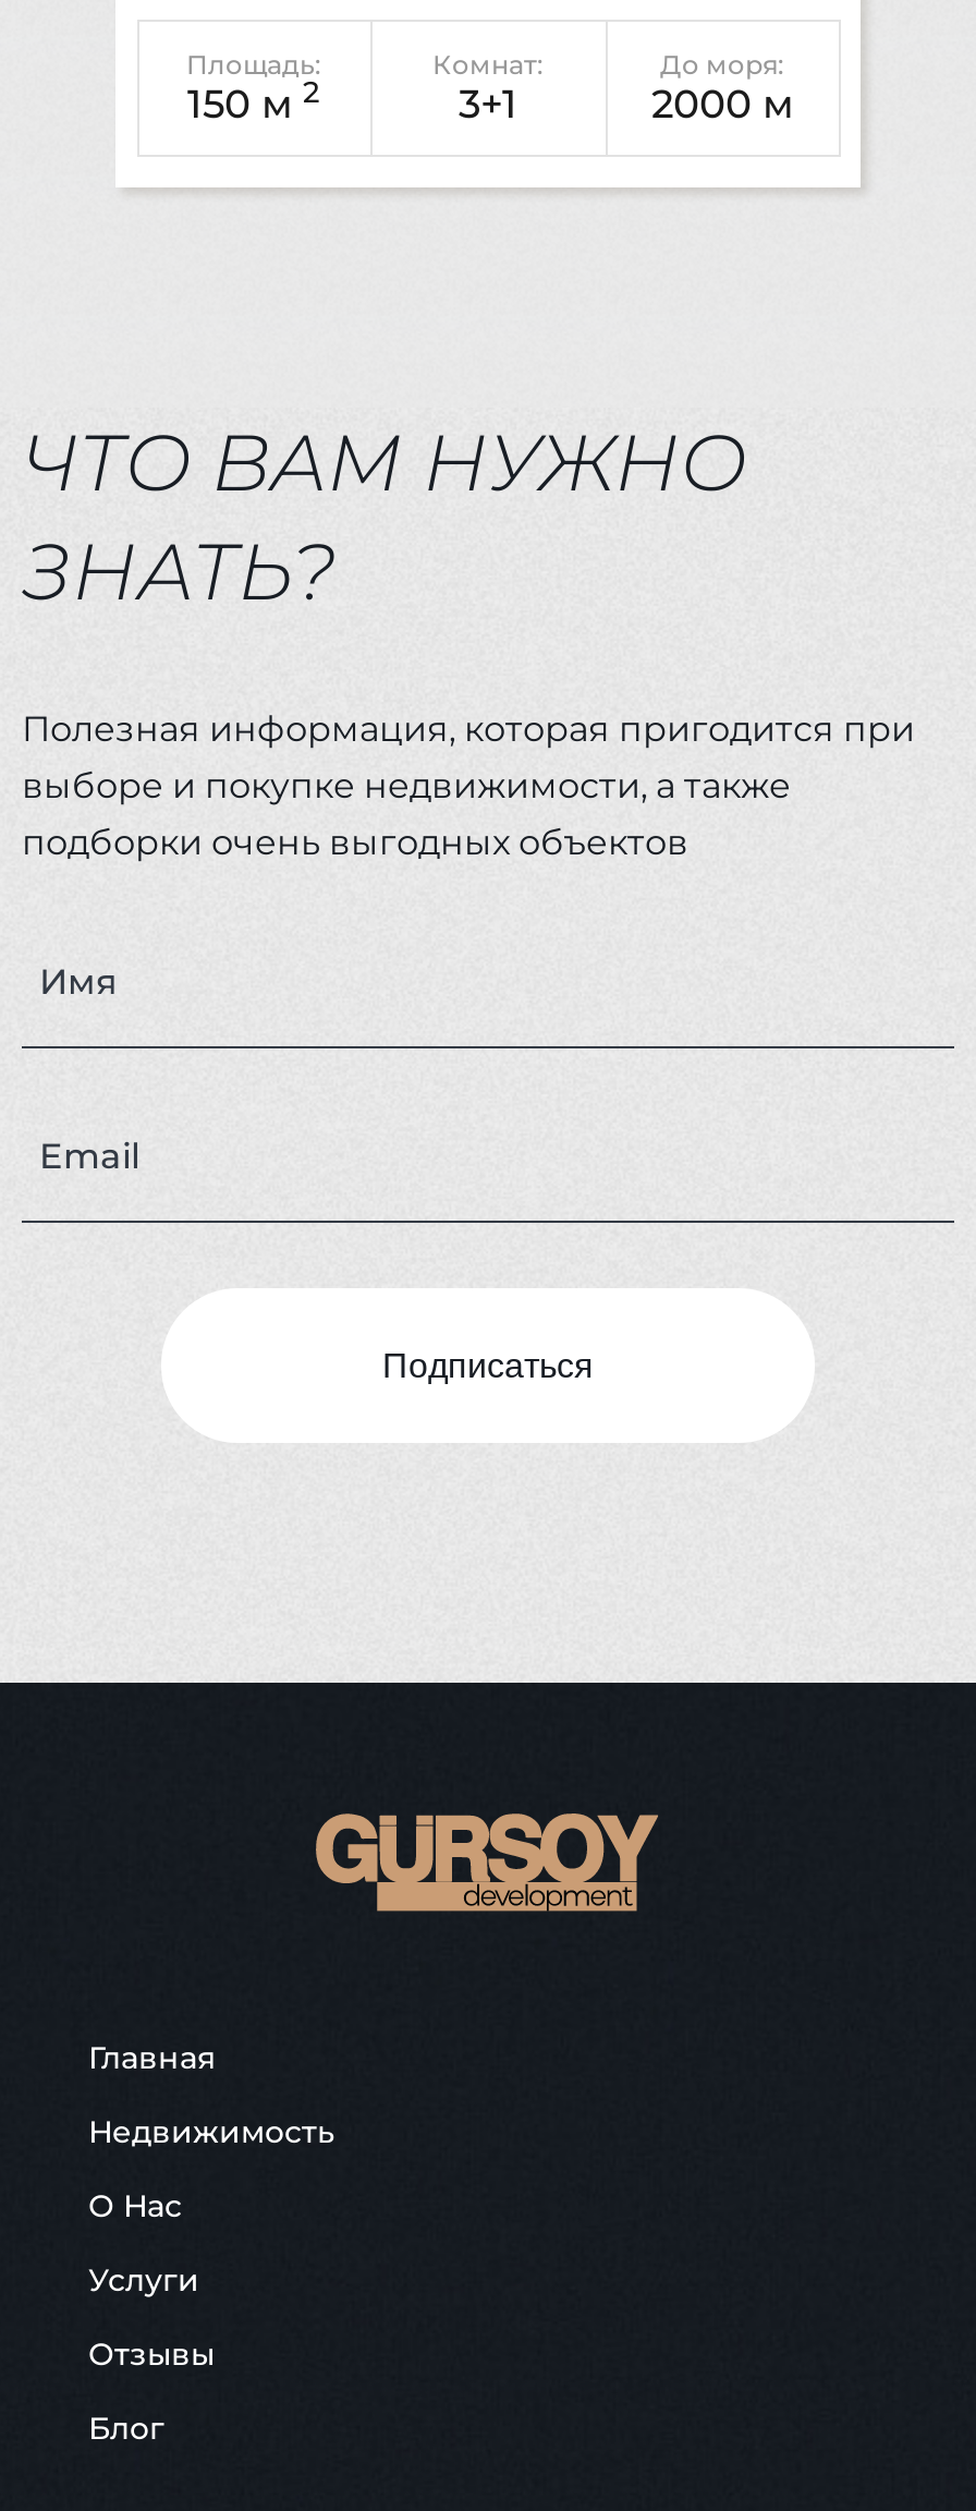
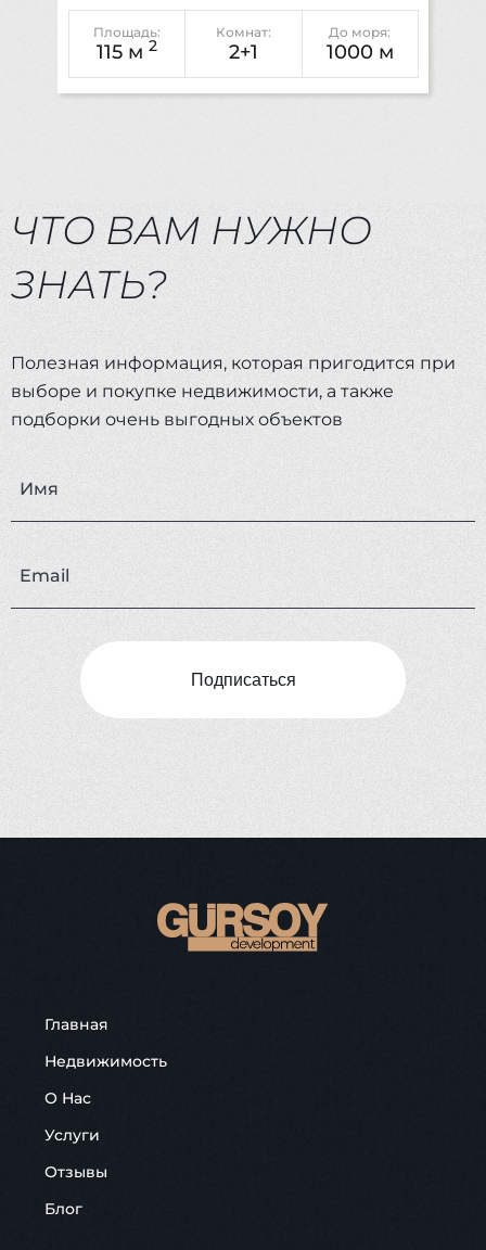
- 150 м2
+ 115 м2

- 3+1
+ 2+1

- 2000 м
+ 1000 м
